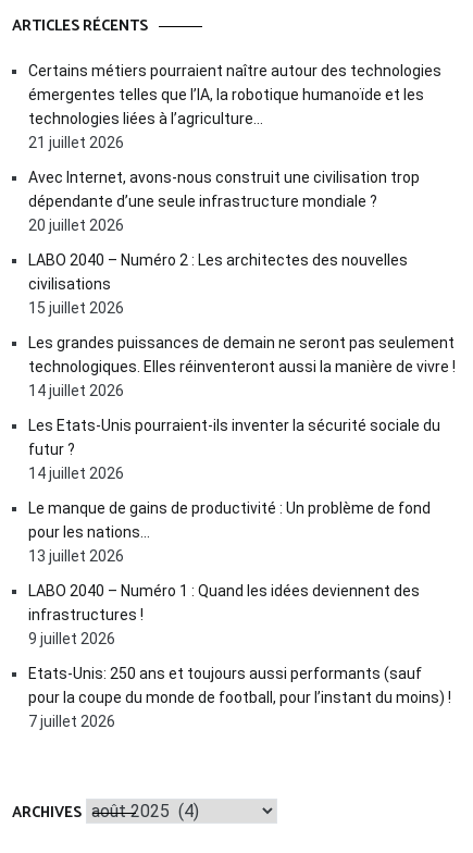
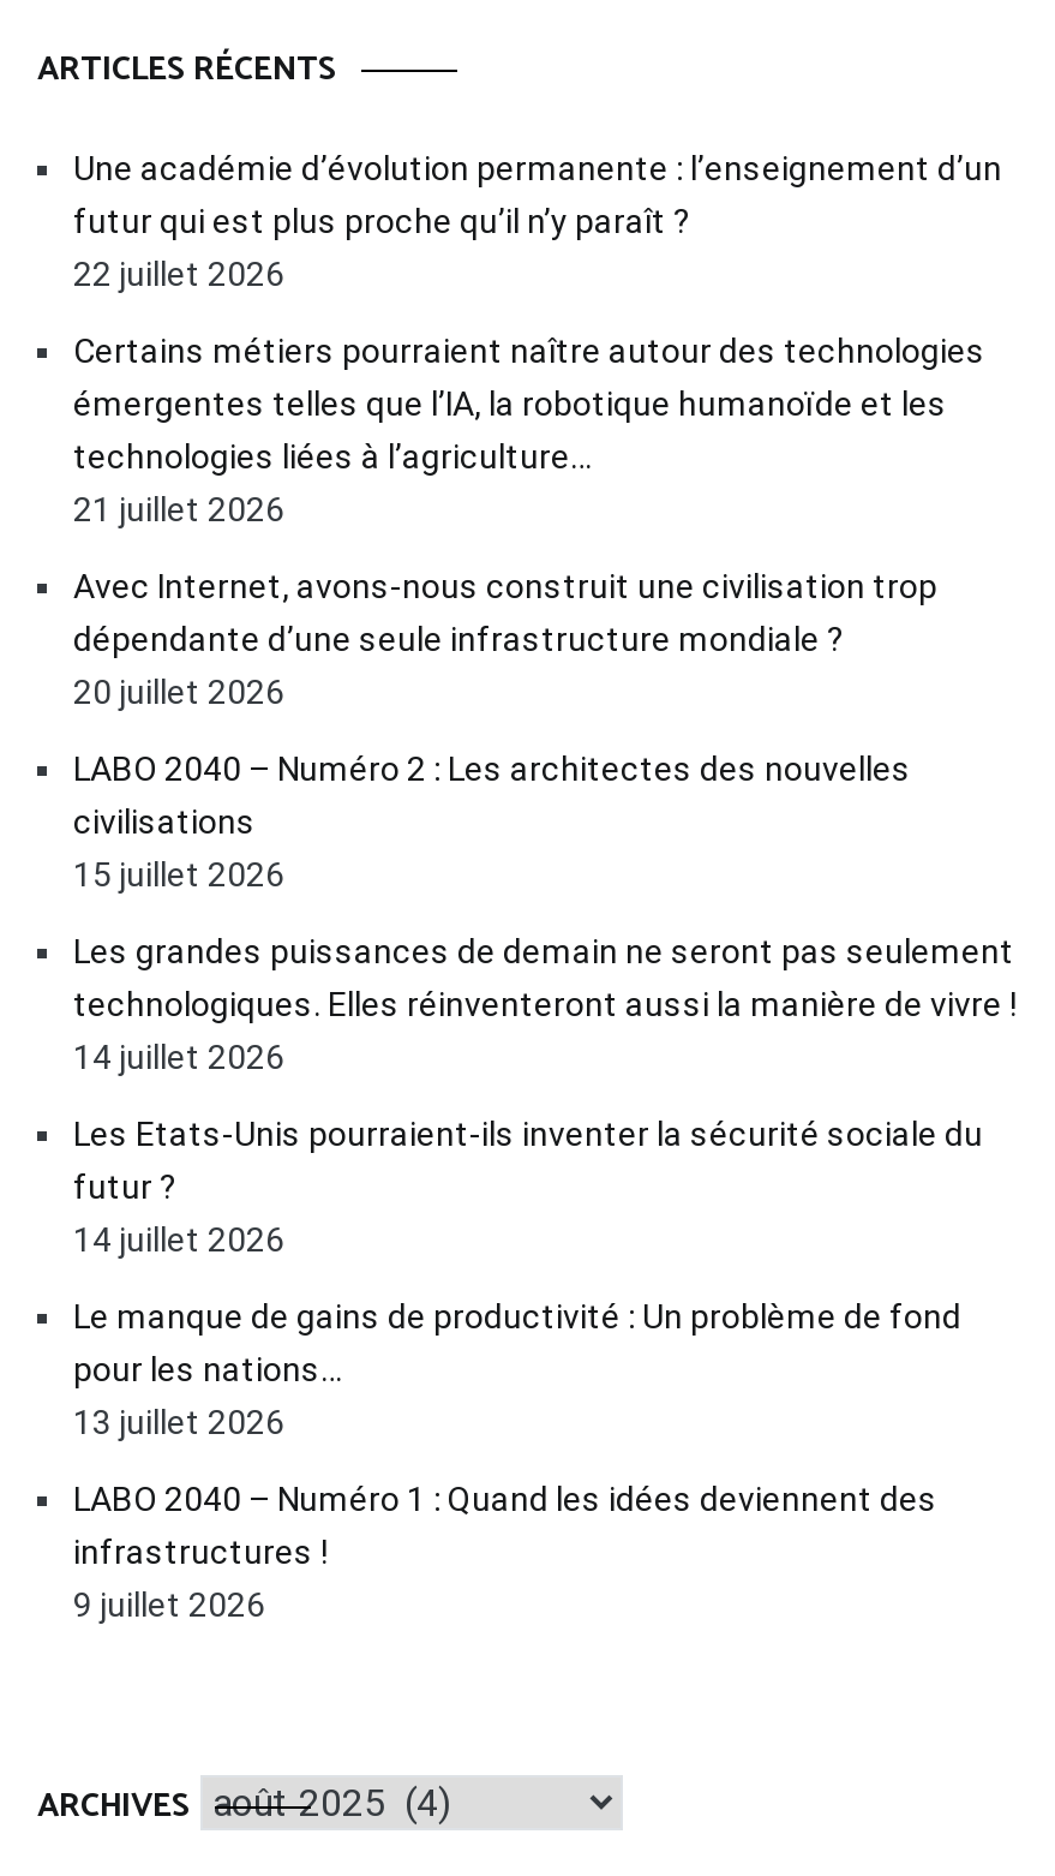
+ Une académie d’évolution permanente : l’enseignement d’un
+ futur qui est plus proche qu’il n’y paraît ?
+ 22 juillet 2026

moved down: Certains métiers pourraient naître autour des technologies | émergentes telles que l’IA, la robotique humanoïde et les | technologies liées à l’agriculture… | ... | infrastructures ! | 9 juillet 2026

- Etats-Unis: 250 ans et toujours aussi performants (sauf
- pour la coupe du monde de football, pour l’instant du moins) !
- 7 juillet 2026
